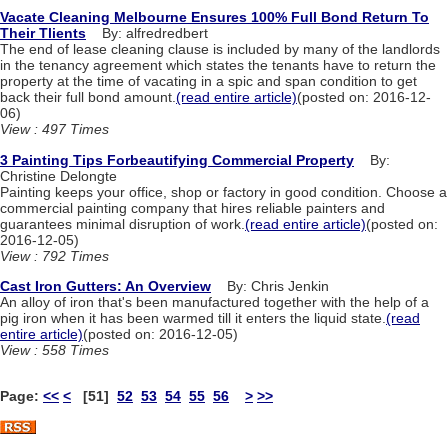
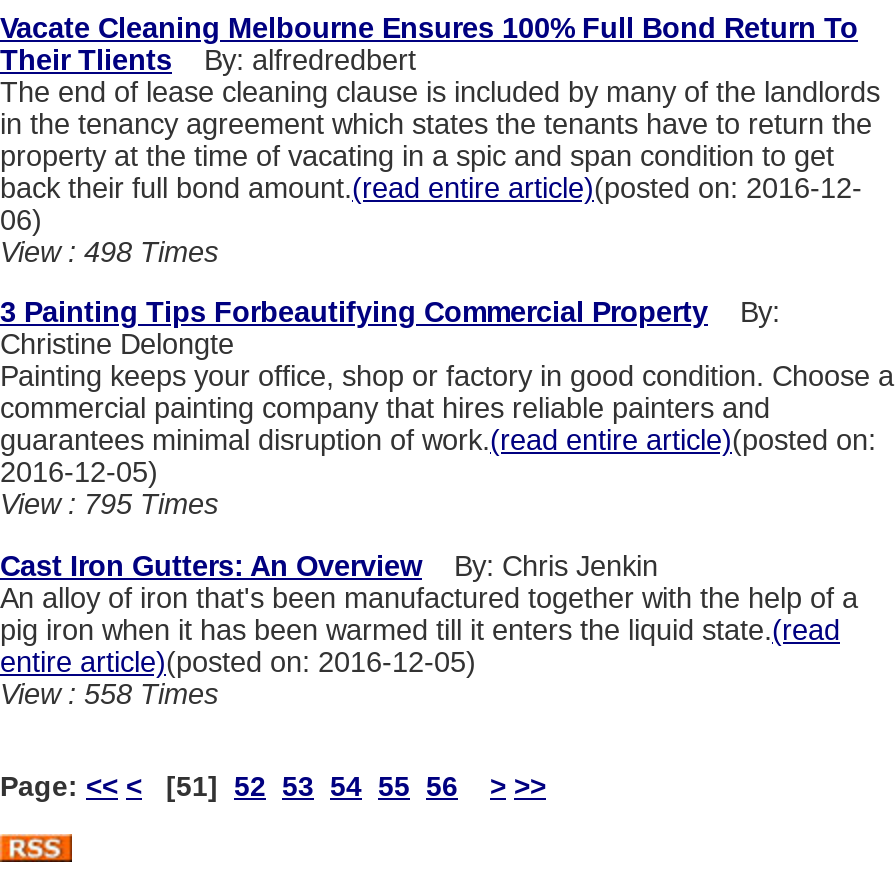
- View : 497 Times
+ View : 498 Times

- View : 792 Times
+ View : 795 Times
